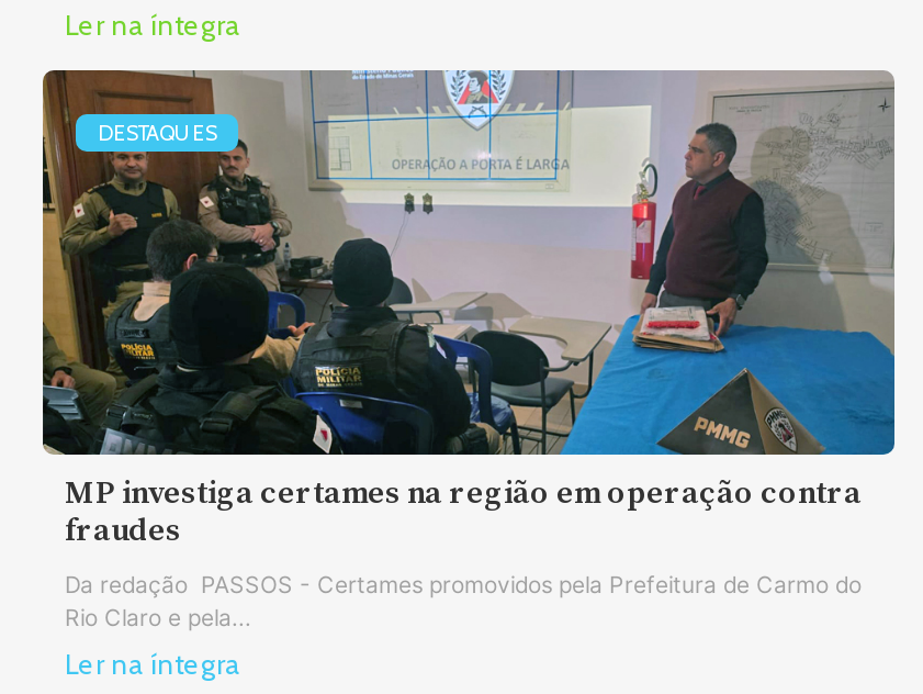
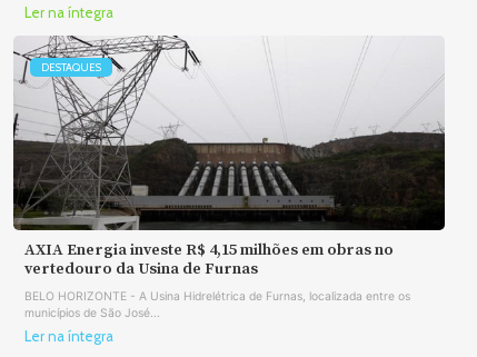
- [image]
- MP investiga certames na região em operação contra
- fraudes
+ [image]
+ AXIA Energia investe R$ 4,15 milhões em obras no
+ vertedouro da Usina de Furnas

- Da redação PASSOS - Certames promovidos pela Prefeitura de Carmo do
- Rio Claro e pela...
+ BELO HORIZONTE - A Usina Hidrelétrica de Furnas, localizada entre os
+ municípios de São José...
